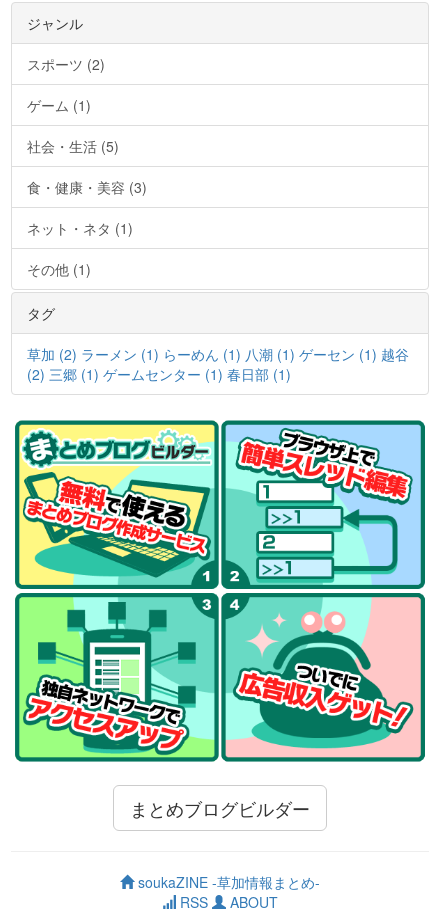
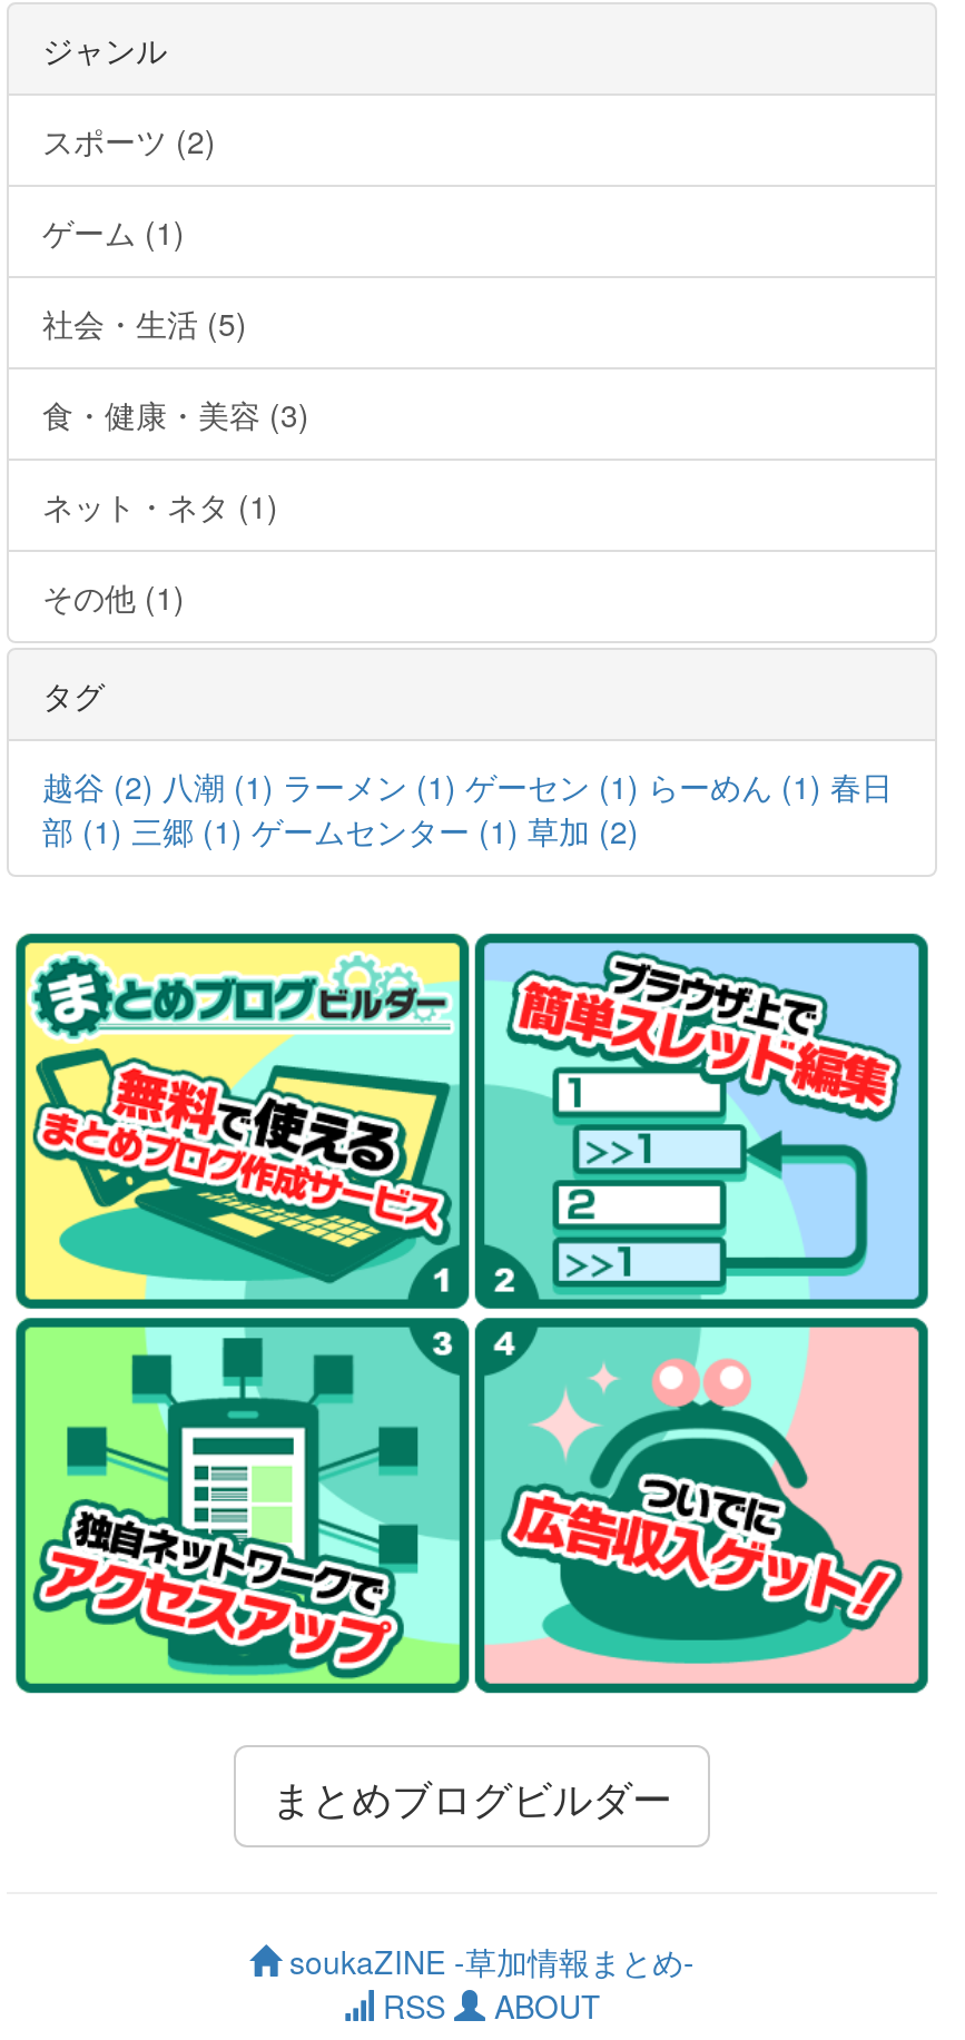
- 草加 (2) ラーメン (1) らーめん (1) 八潮 (1) ゲーセン (1) 越谷
- (2) 三郷 (1) ゲームセンター (1) 春日部 (1)
+ 越谷 (2) 八潮 (1) ラーメン (1) ゲーセン (1) らーめん (1) 春日
+ 部 (1) 三郷 (1) ゲームセンター (1) 草加 (2)
